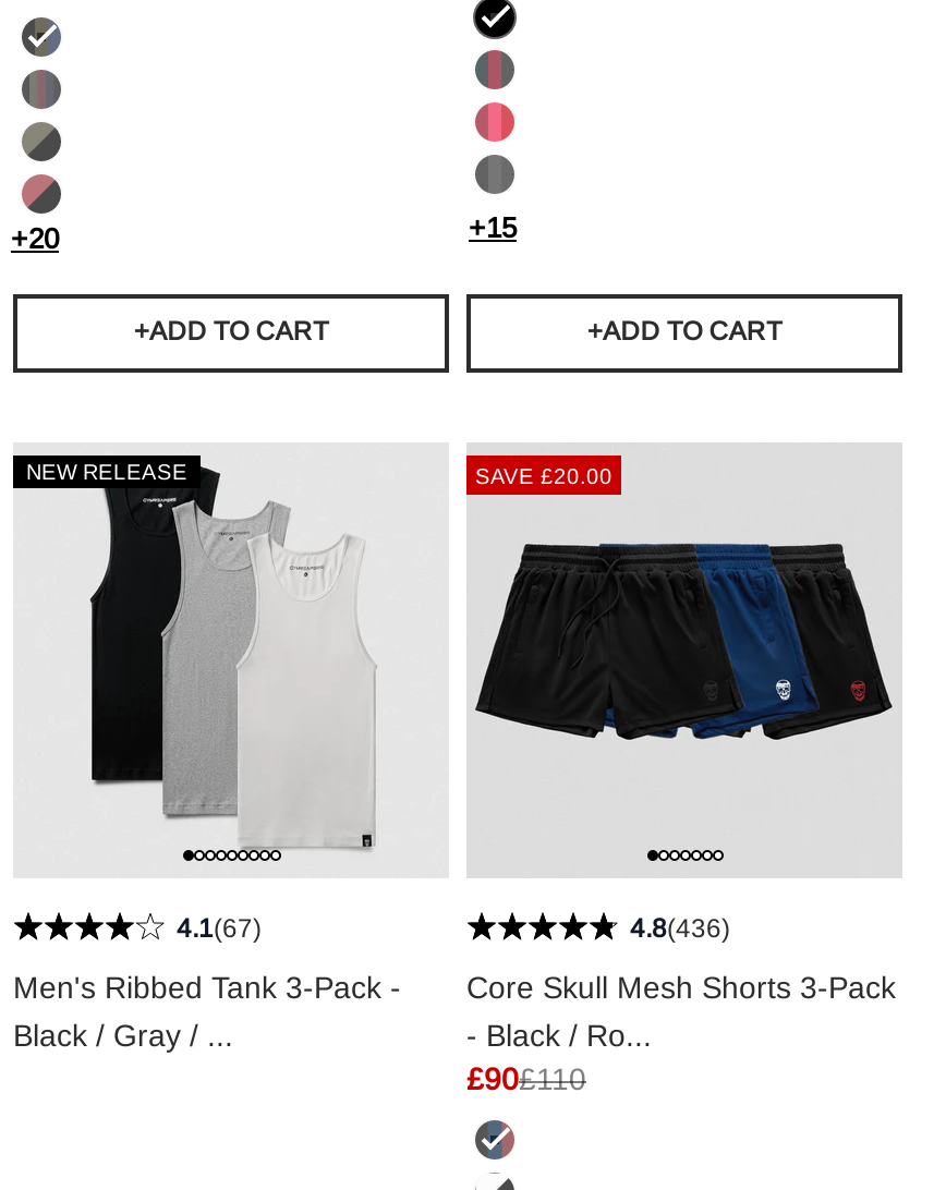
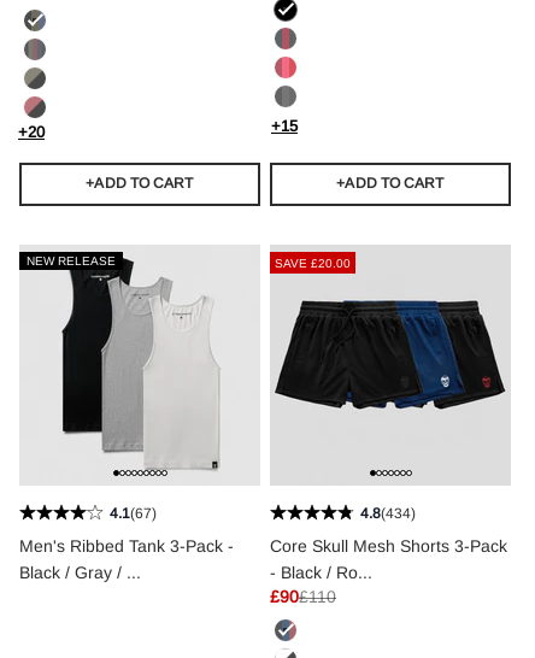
- 4.8(436)
+ 4.8(434)
